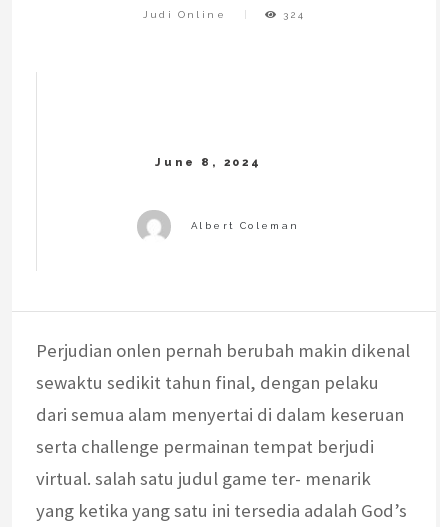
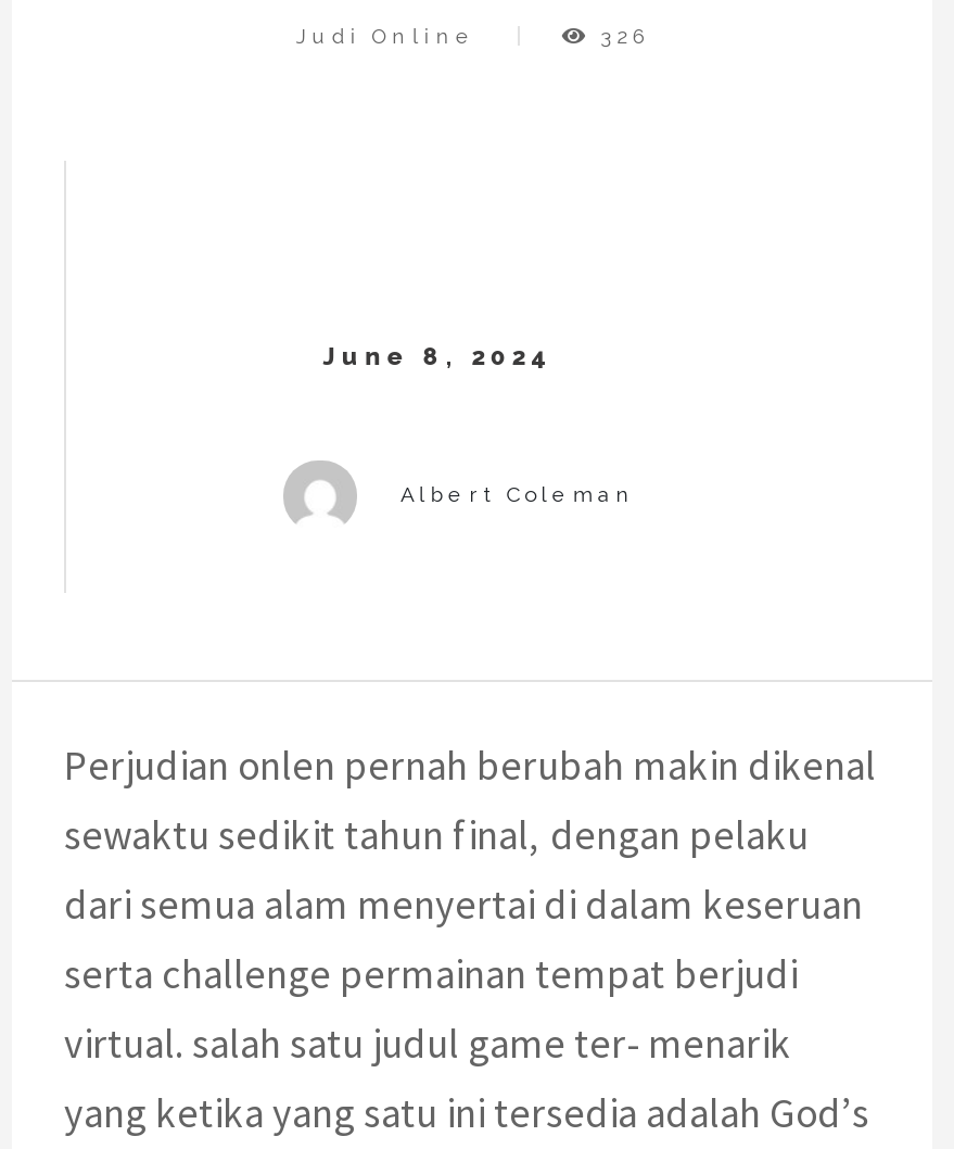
- 324
+ 326
